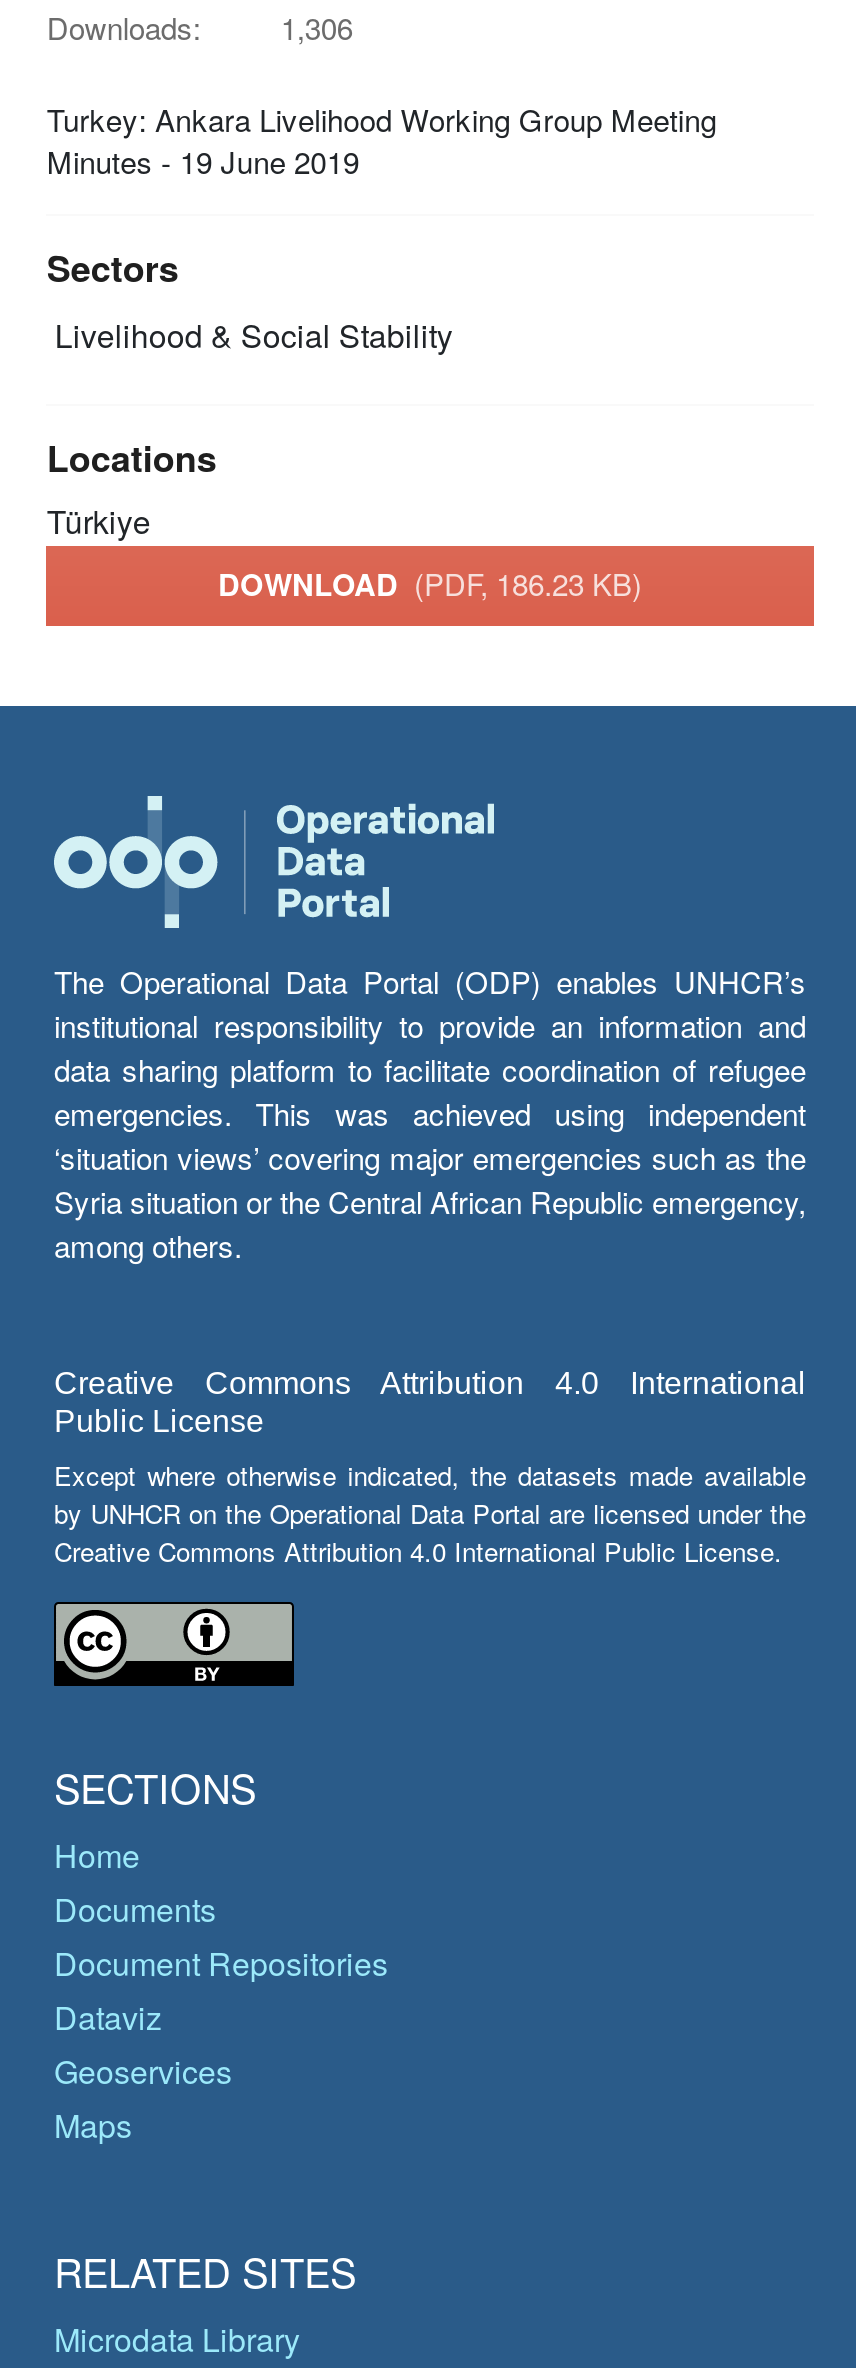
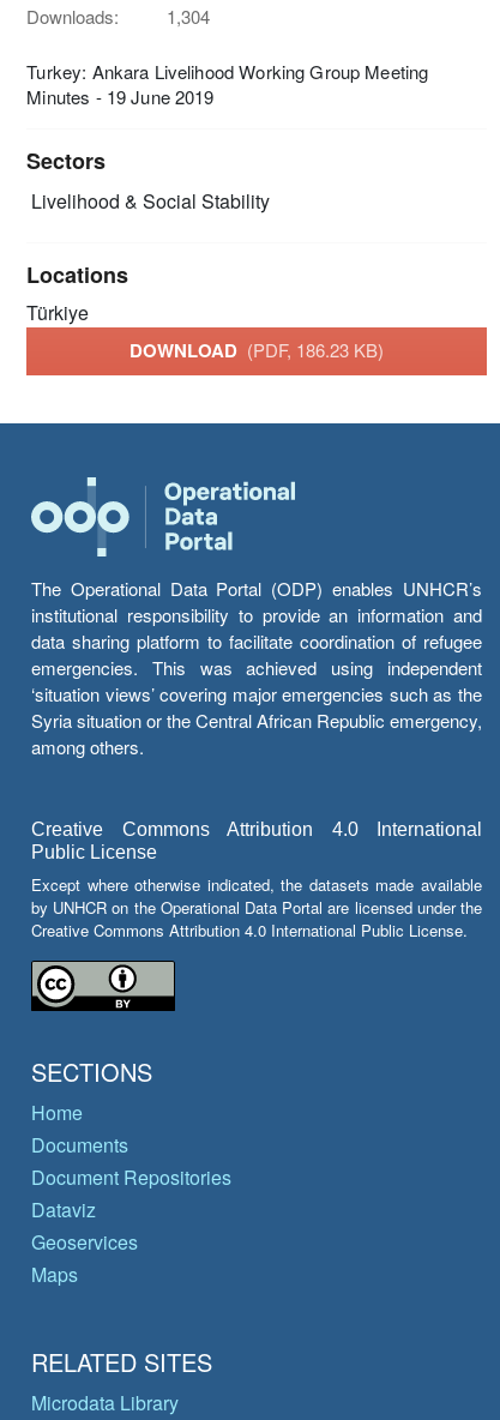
- Downloads: 1,306
+ Downloads: 1,304
